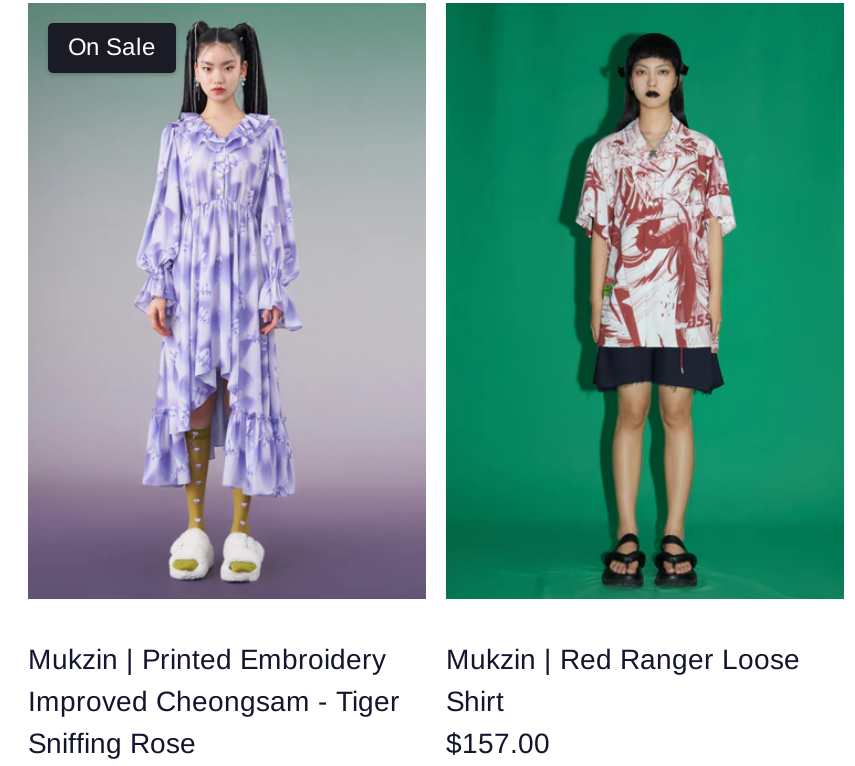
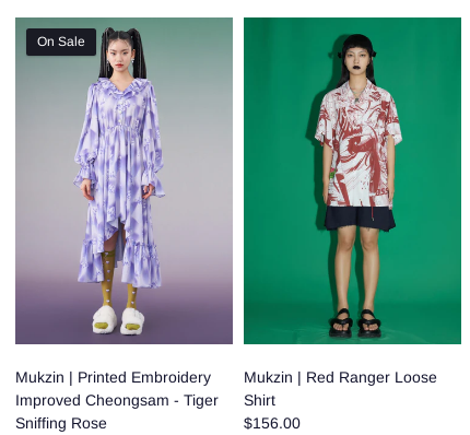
- $157.00
+ $156.00
